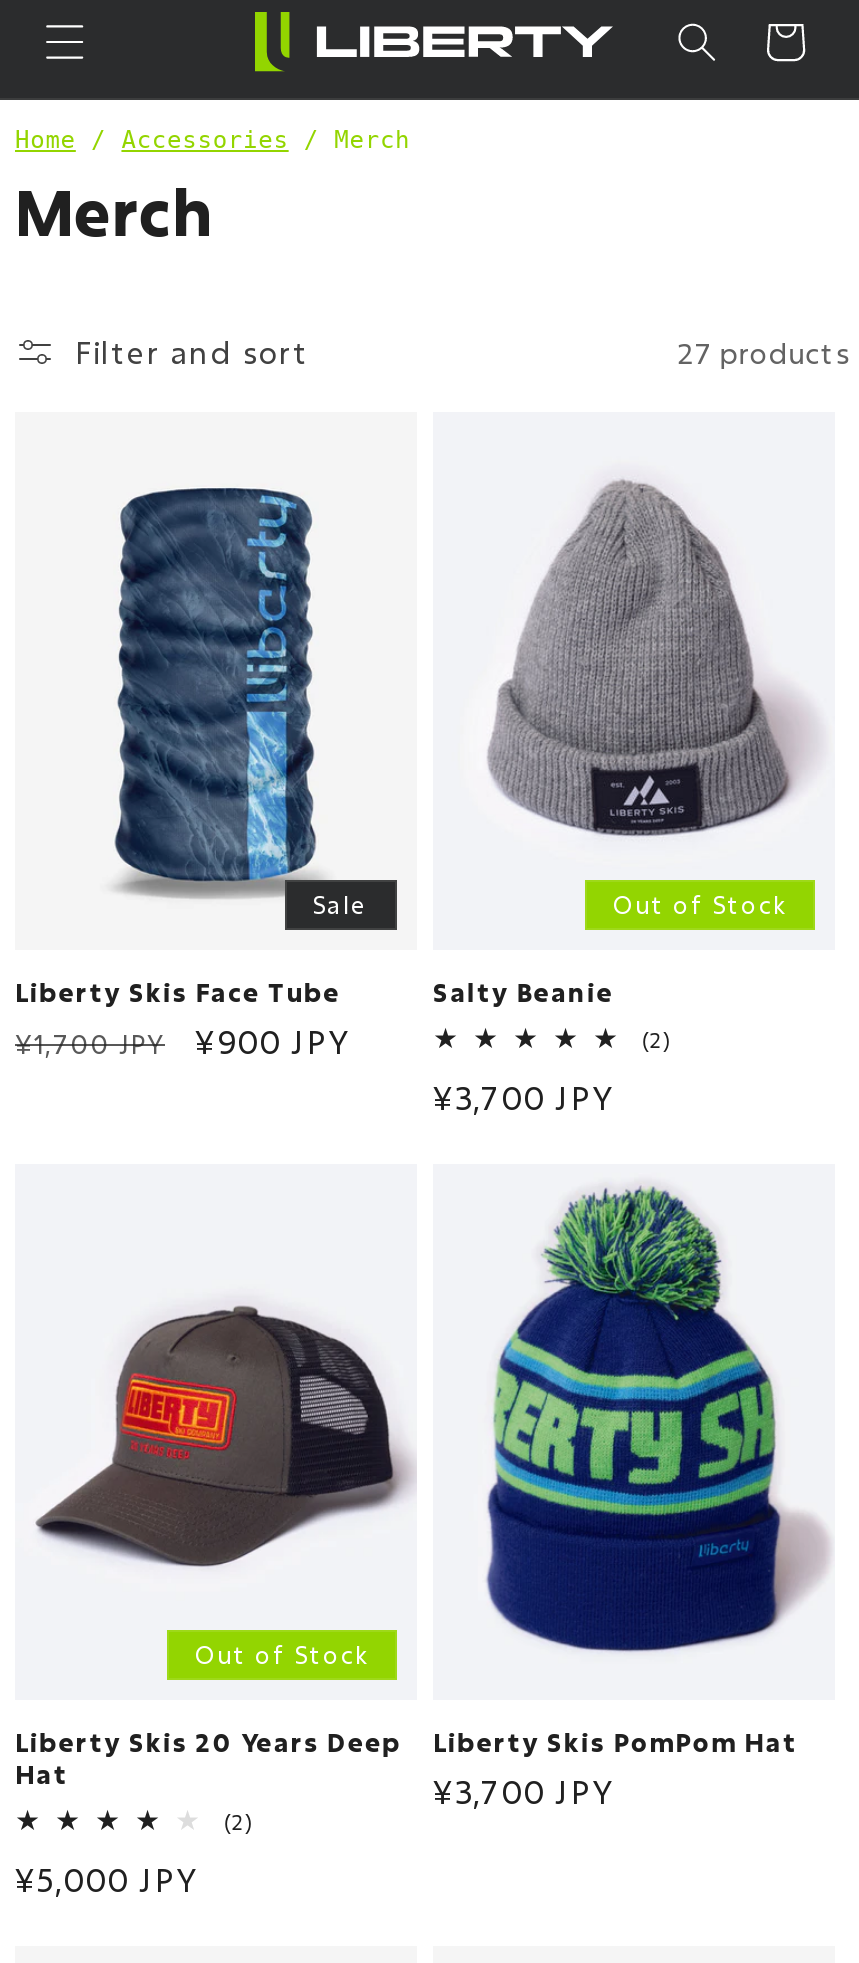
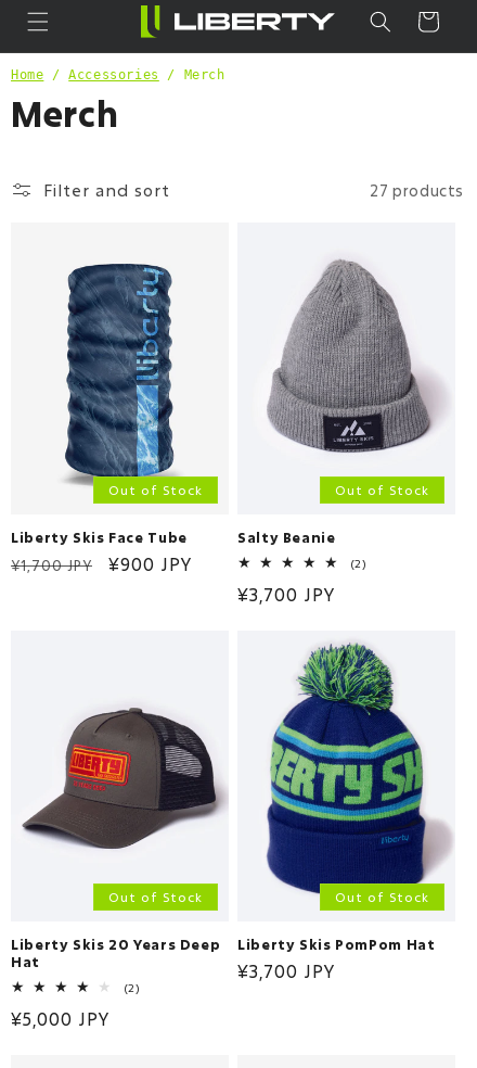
- Sale
+ Out of Stock

+ Out of Stock
